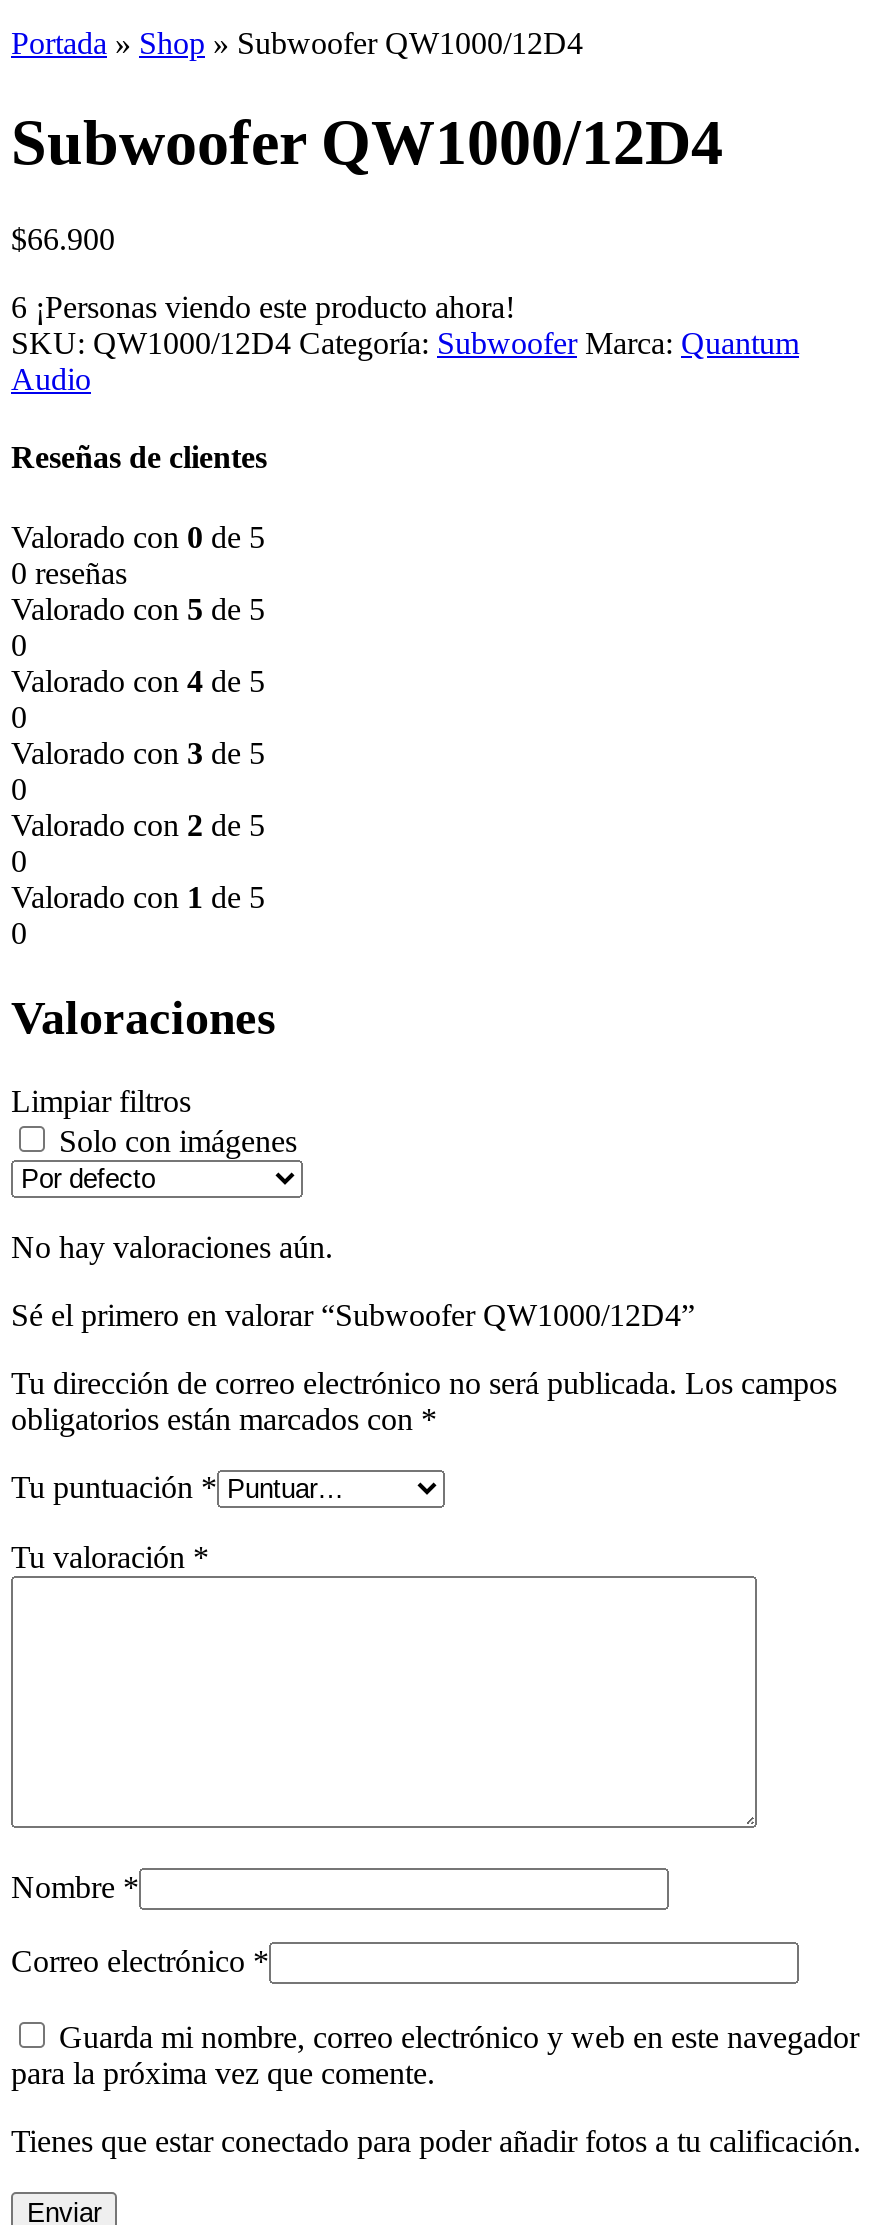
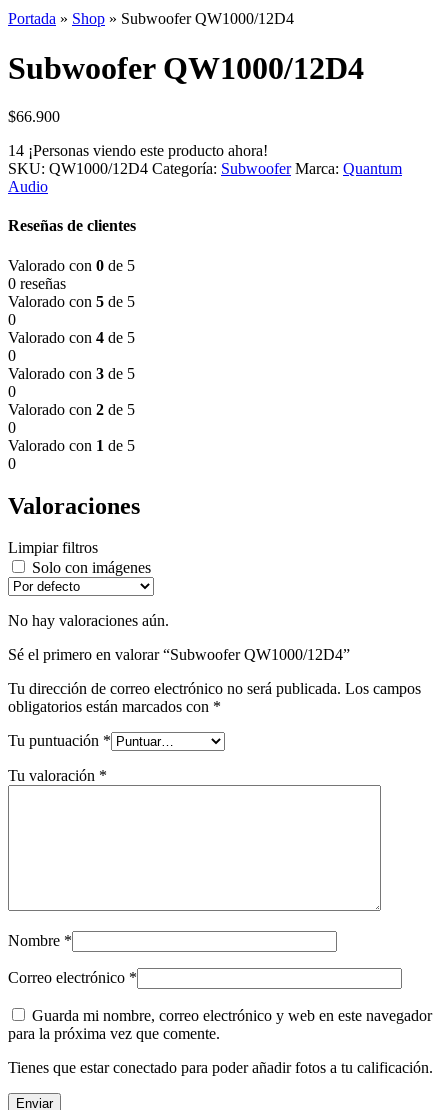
- 6 ¡Personas viendo este producto ahora!
+ 14 ¡Personas viendo este producto ahora!
